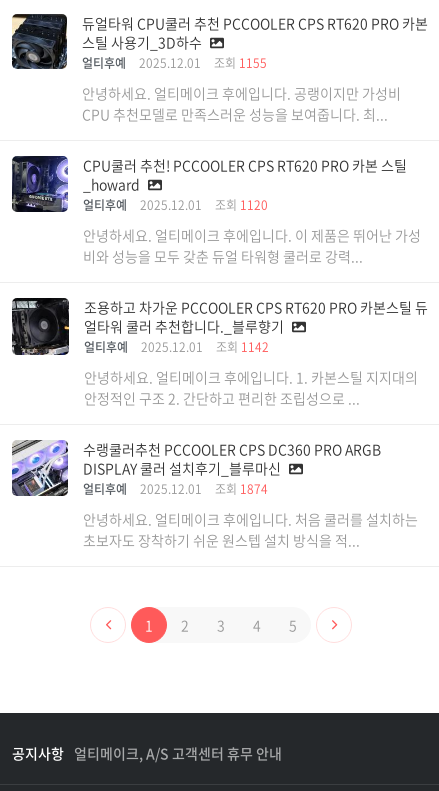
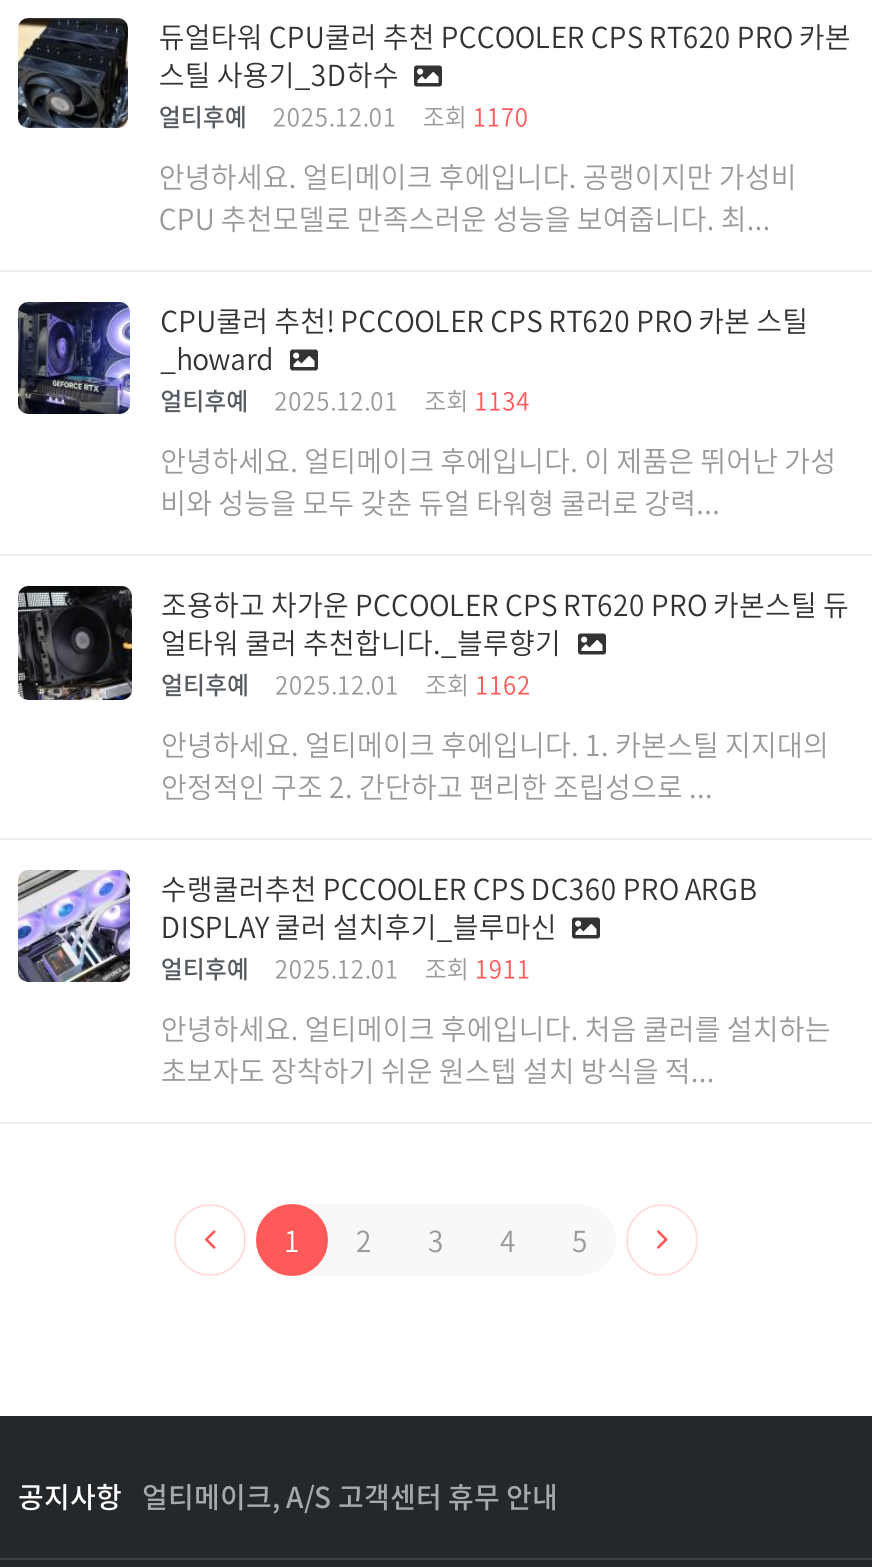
- 얼티후예 2025.12.01 조회 1155
+ 얼티후예 2025.12.01 조회 1170

- 얼티후예 2025.12.01 조회 1120
+ 얼티후예 2025.12.01 조회 1134

- 얼티후예 2025.12.01 조회 1142
+ 얼티후예 2025.12.01 조회 1162

- 얼티후예 2025.12.01 조회 1874
+ 얼티후예 2025.12.01 조회 1911
